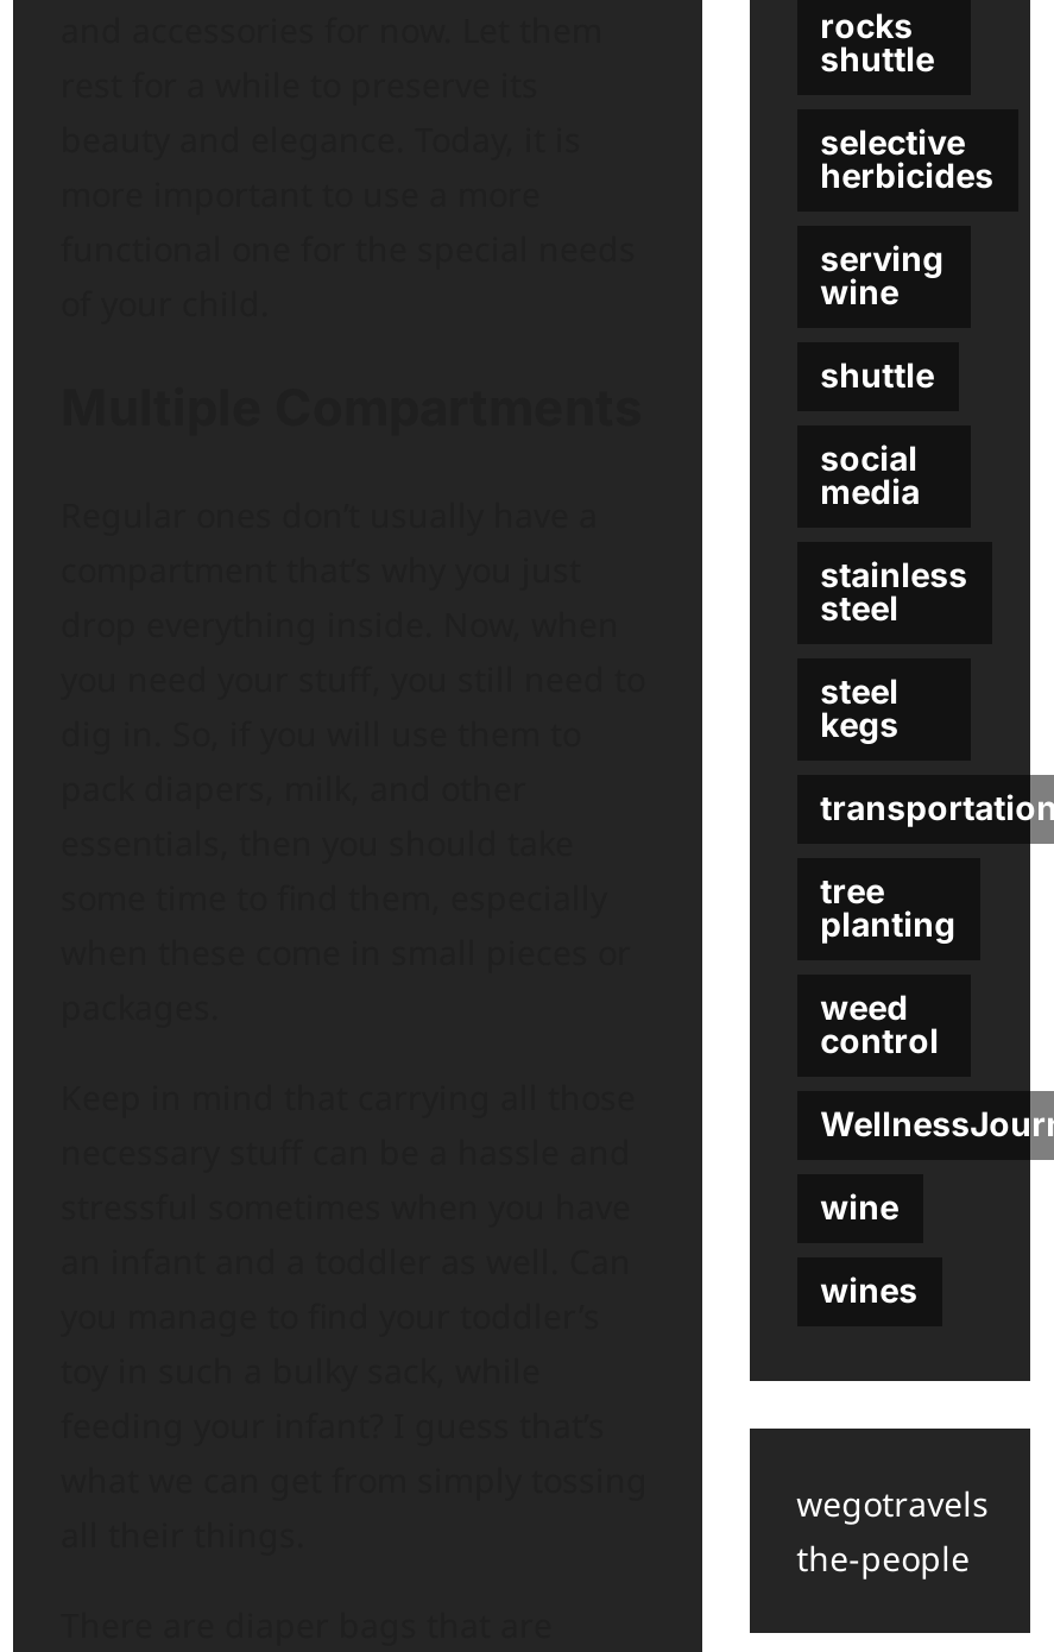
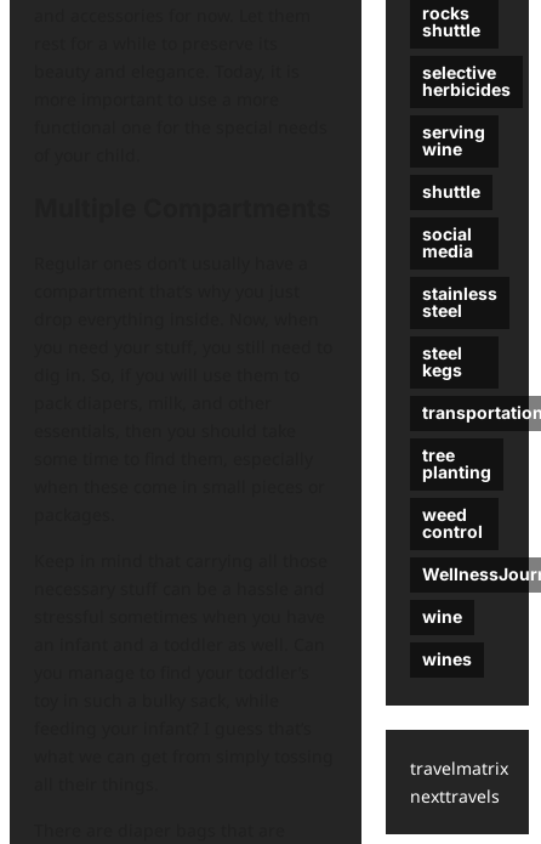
- wegotravels
- the-people
+ travelmatrix
+ nexttravels
